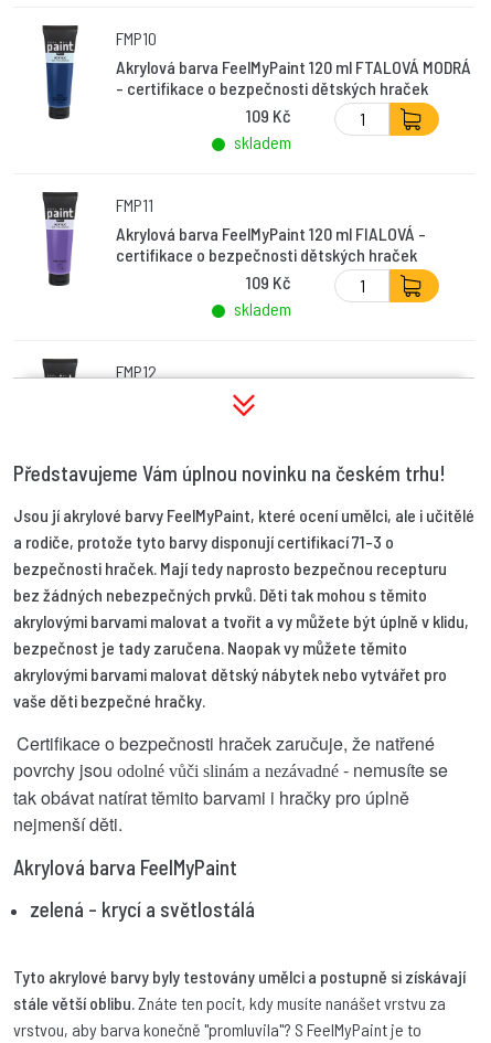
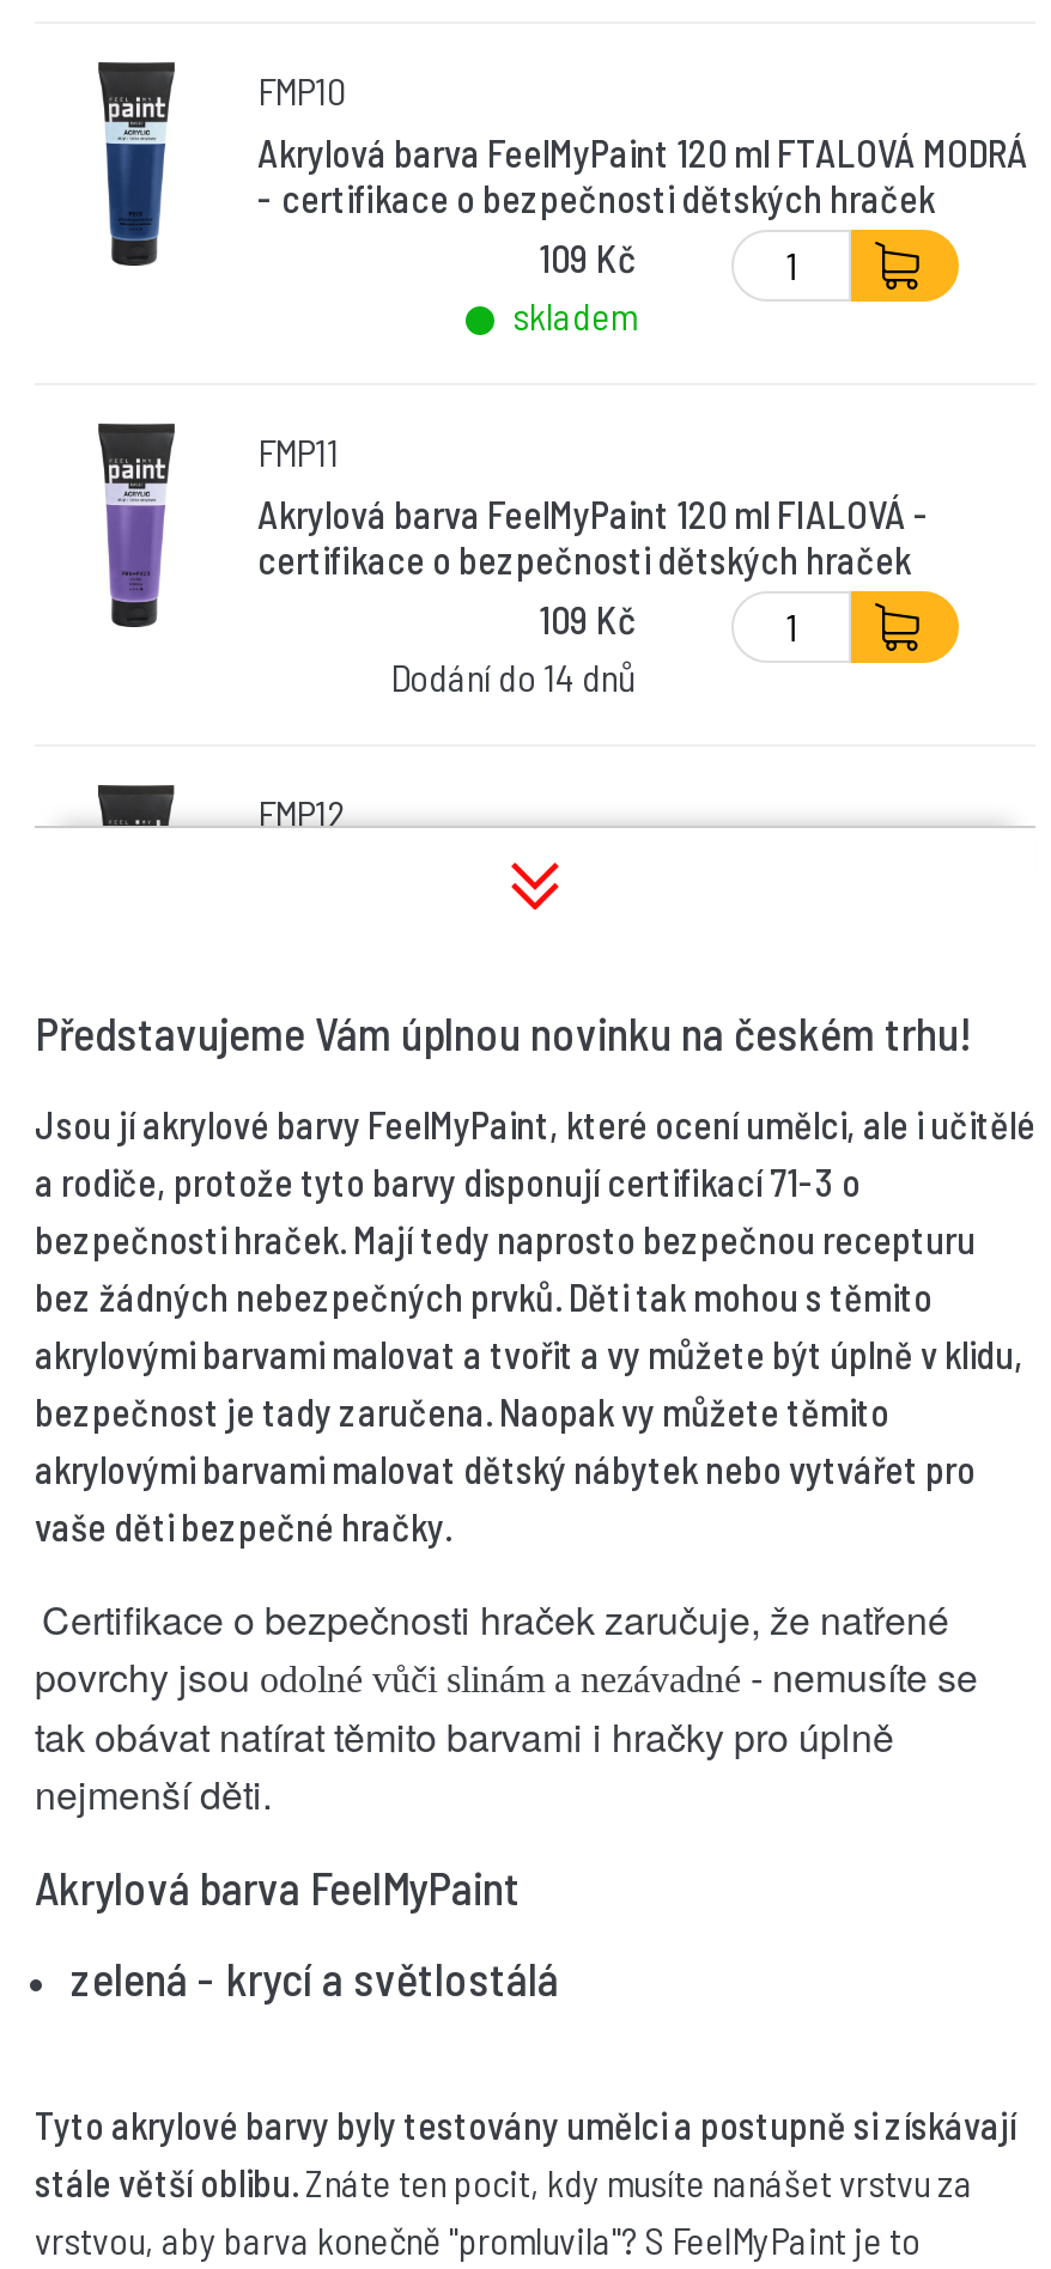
- skladem
+ Dodání do 14 dnů
